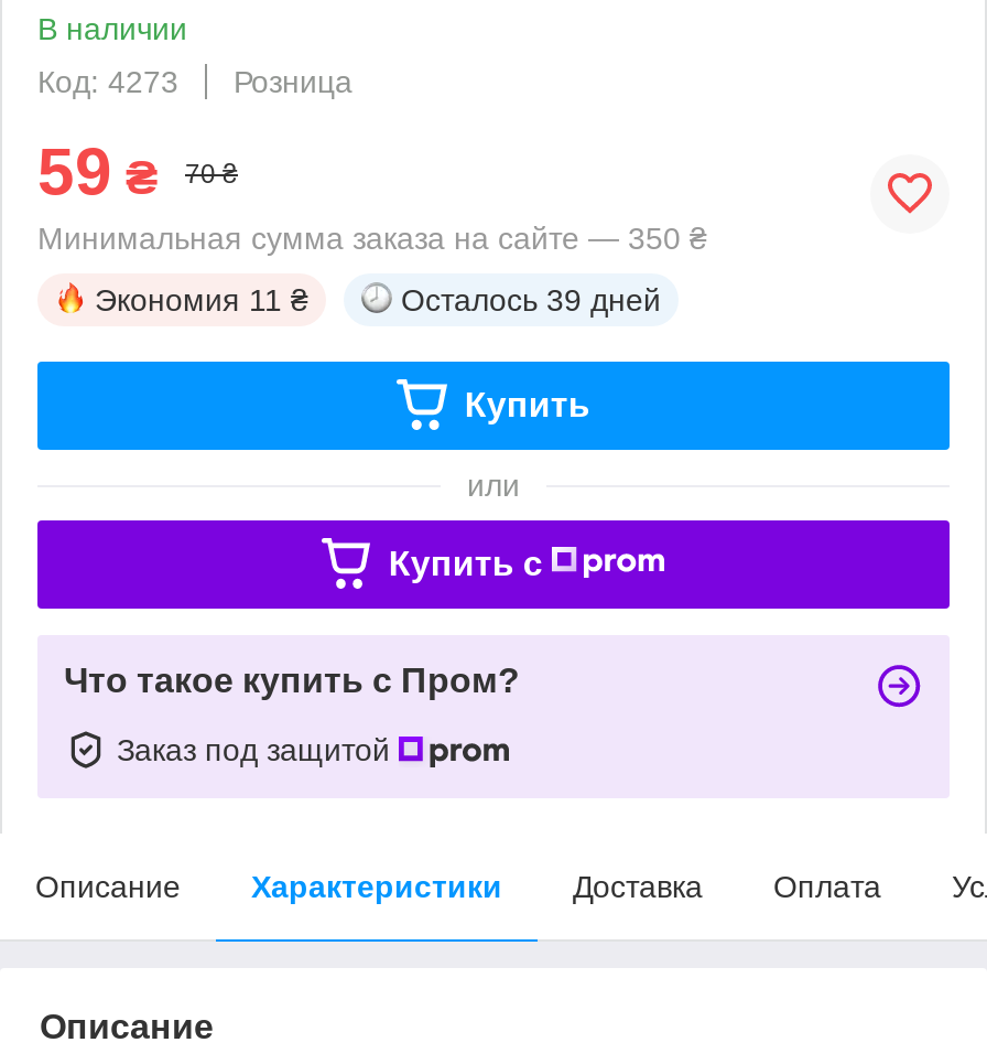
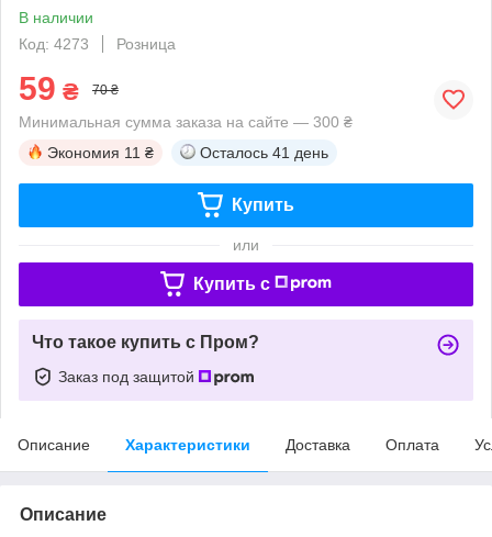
- Минимальная сумма заказа на сайте — 350 ₴
+ Минимальная сумма заказа на сайте — 300 ₴

- Осталось 39 дней
+ Осталось 41 день
